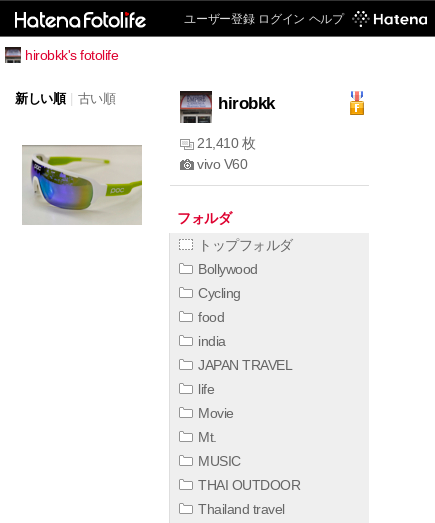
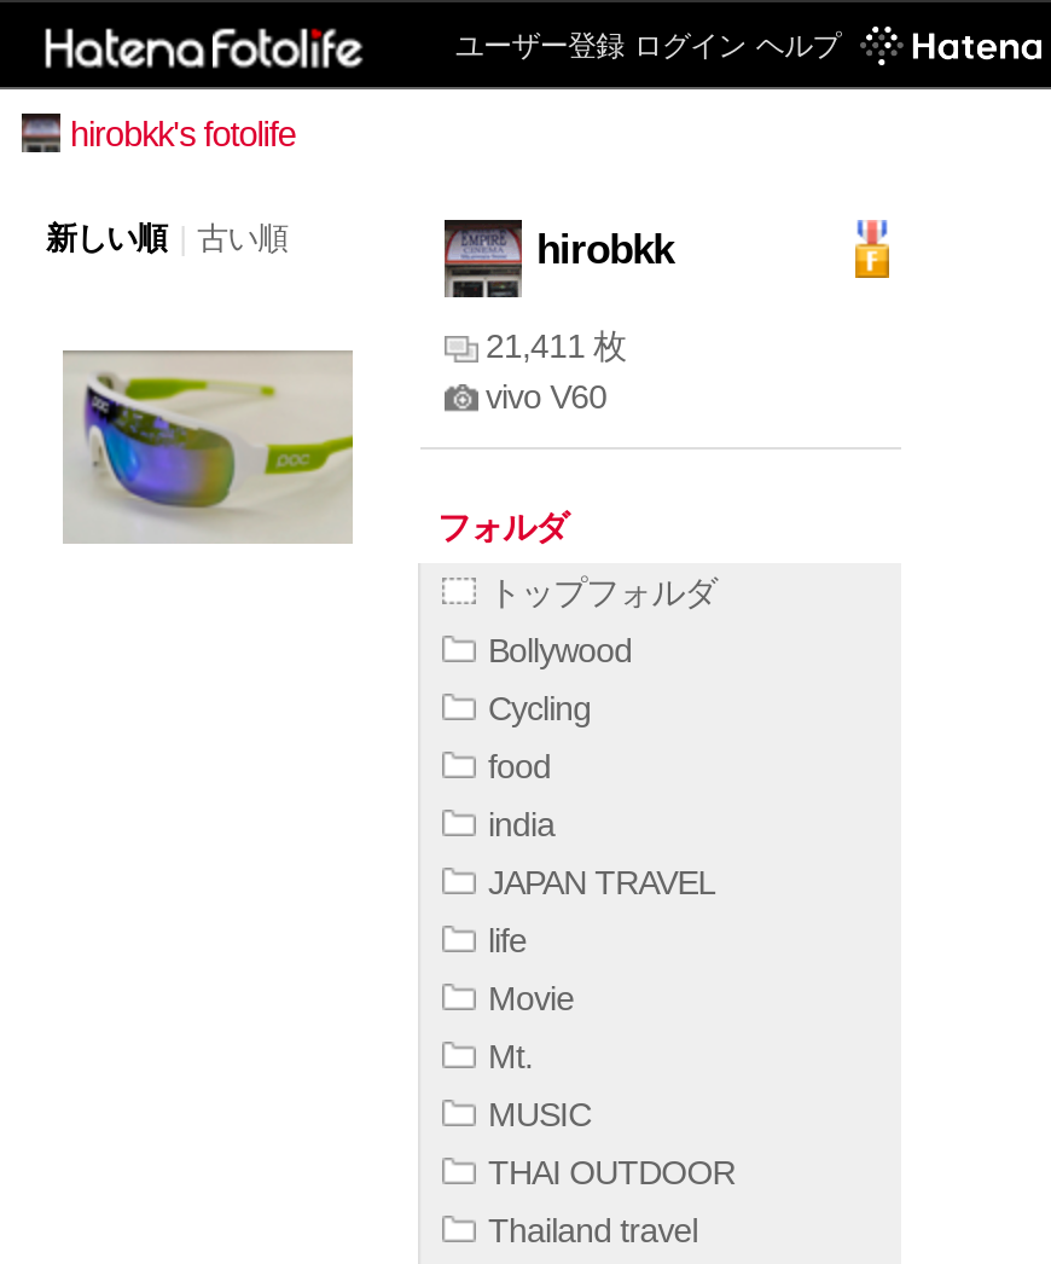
- 21,410 枚
+ 21,411 枚
